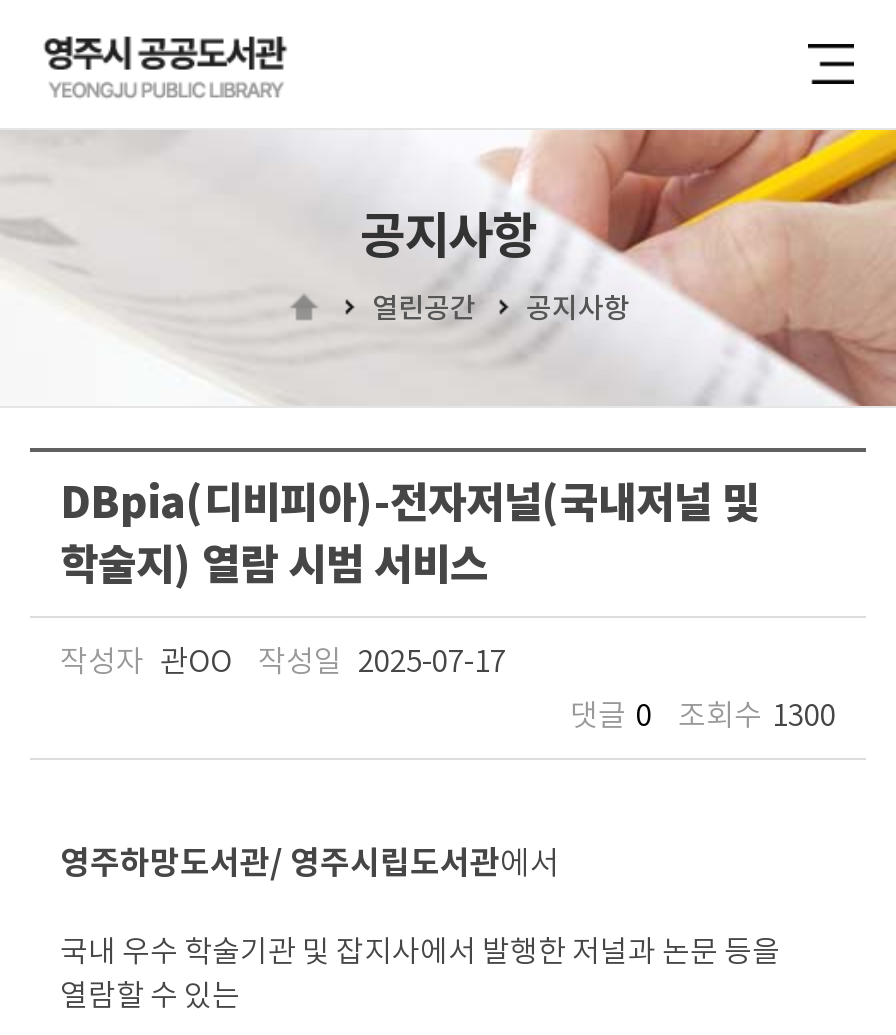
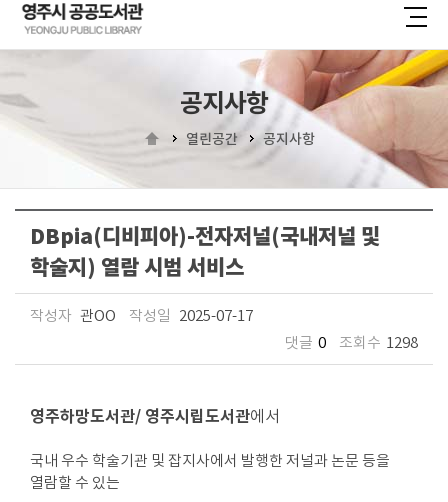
- 댓글 0 조회수 1300
+ 댓글 0 조회수 1298
